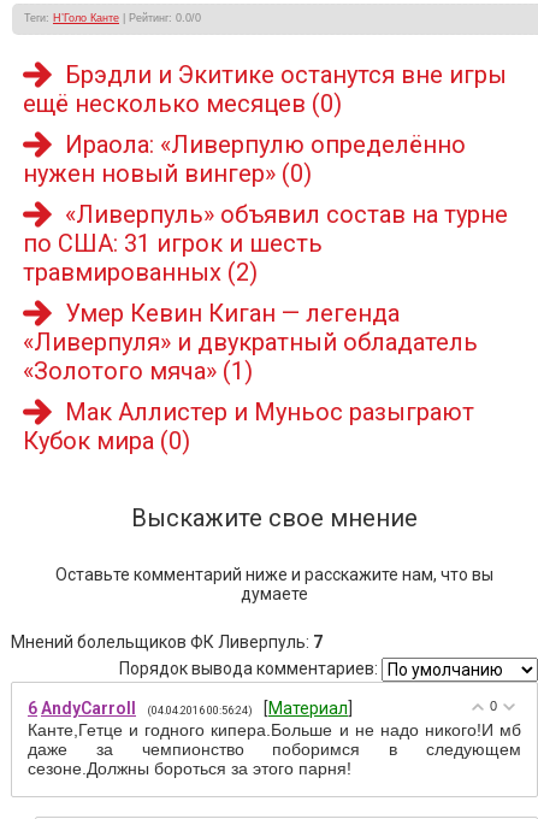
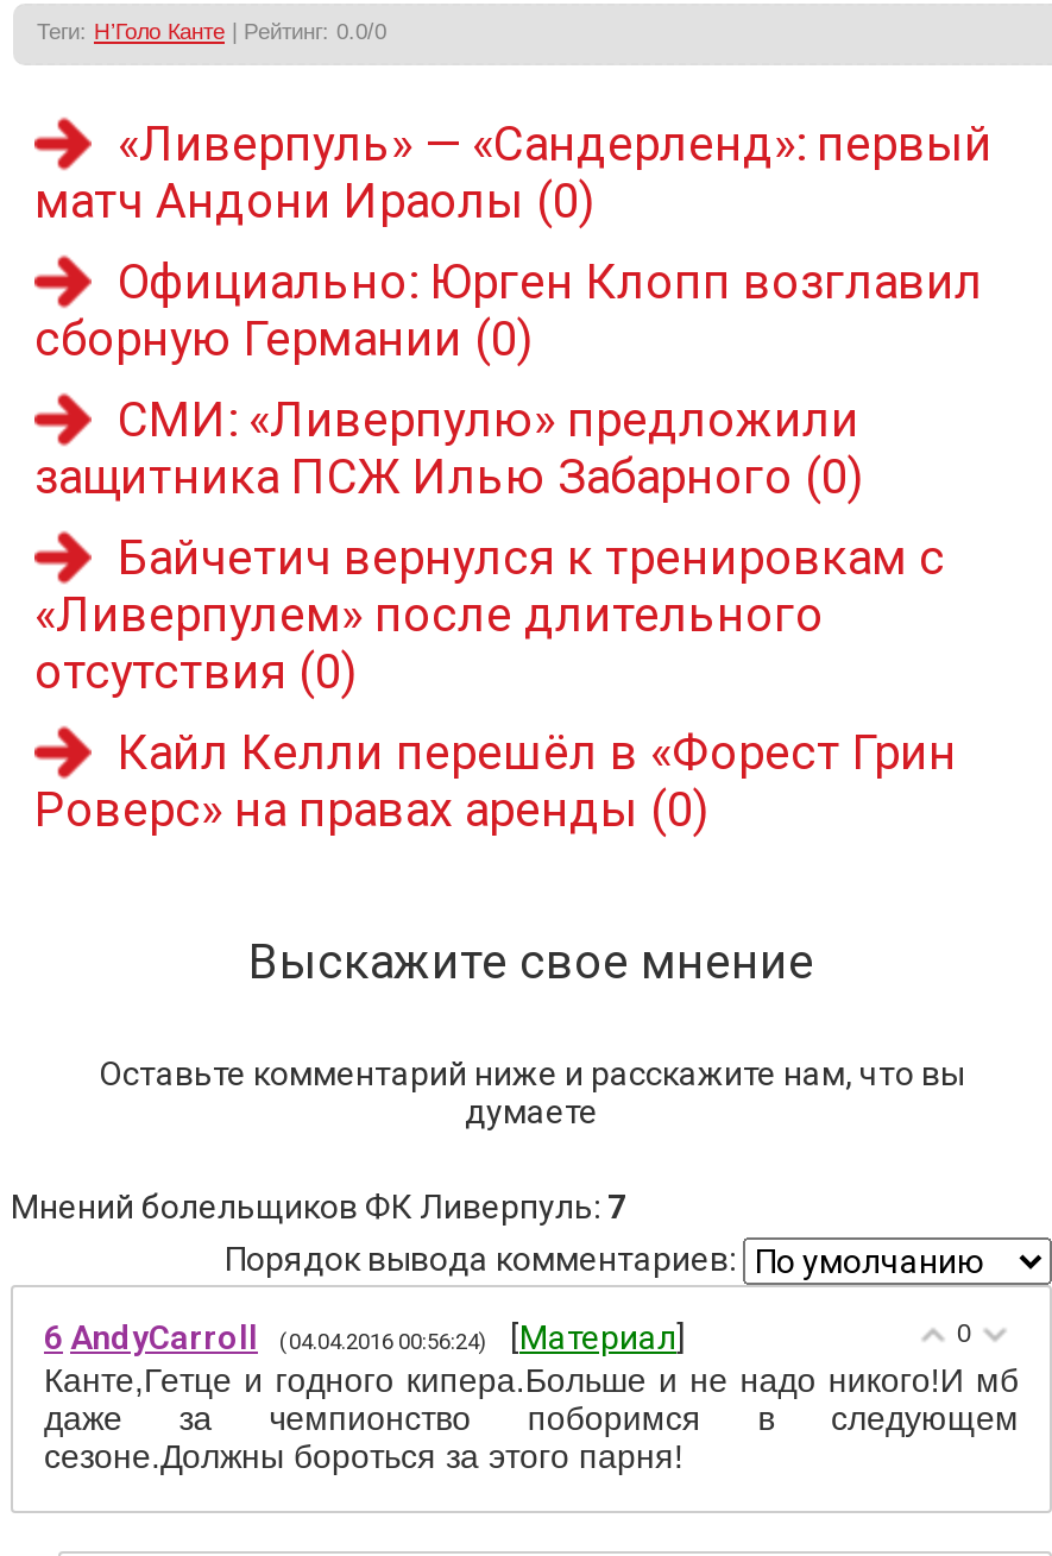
- Брэдли и Экитике останутся вне игры
- ещё несколько месяцев (0)
- Ираола: «Ливерпулю определённо
- нужен новый вингер» (0)
- «Ливерпуль» объявил состав на турне
- по США: 31 игрок и шесть
- травмированных (2)
- Умер Кевин Киган — легенда
- «Ливерпуля» и двукратный обладатель
- «Золотого мяча» (1)
- Мак Аллистер и Муньос разыграют
- Кубок мира (0)
+ «Ливерпуль» — «Сандерленд»: первый
+ матч Андони Ираолы (0)
+ Официально: Юрген Клопп возглавил
+ сборную Германии (0)
+ СМИ: «Ливерпулю» предложили
+ защитника ПСЖ Илью Забарного (0)
+ Байчетич вернулся к тренировкам с
+ «Ливерпулем» после длительного
+ отсутствия (0)
+ Кайл Келли перешёл в «Форест Грин
+ Роверс» на правах аренды (0)
